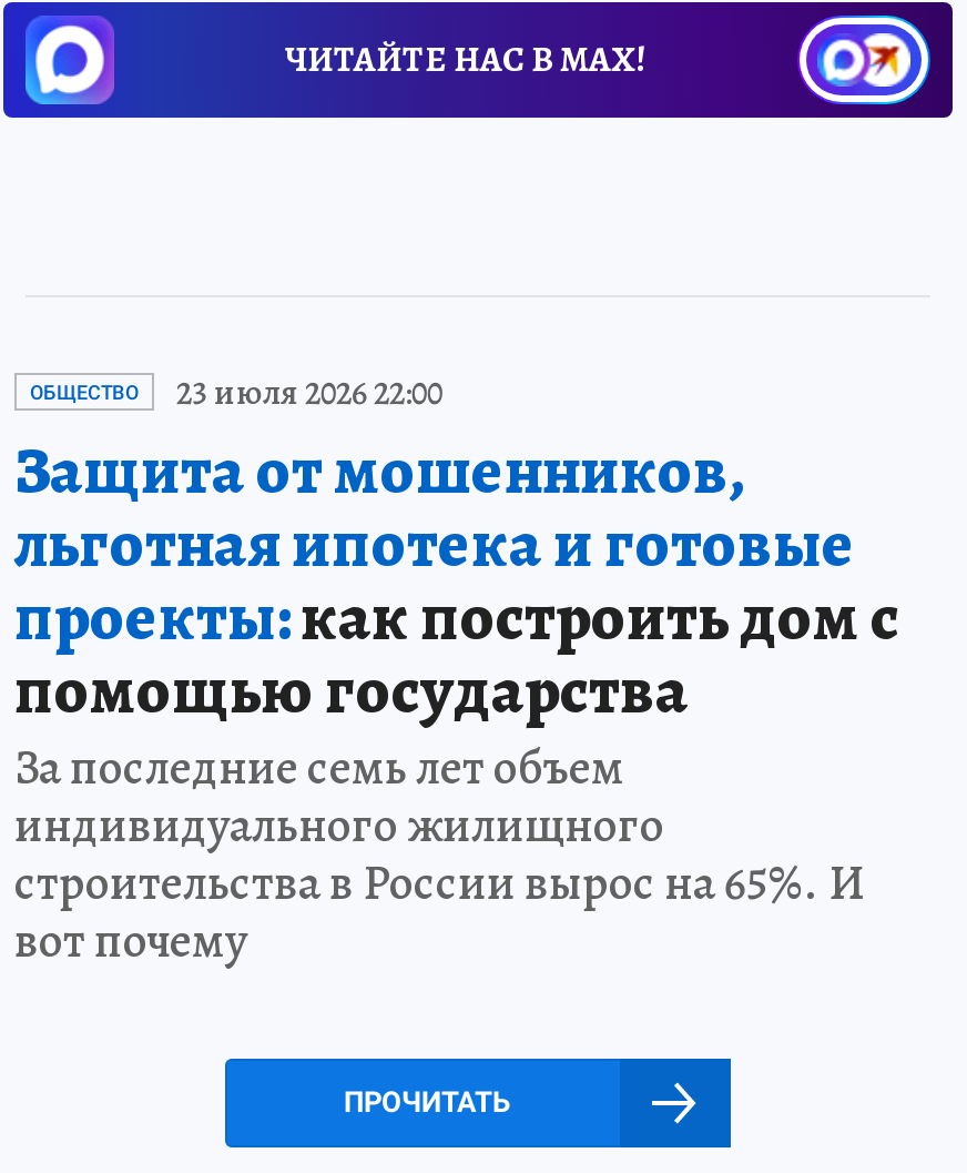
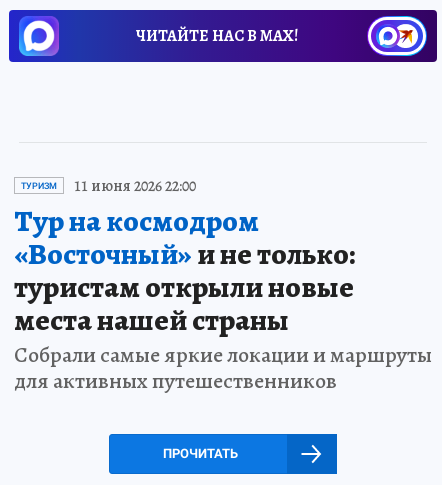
- ОБЩЕСТВО
- 23 июля 2026 22:00
- Защита от мошенников,
- льготная ипотека и готовые
- проекты:как построить дом с
- помощью государства
- За последние семь лет объем
- индивидуального жилищного
- строительства в России вырос на 65%. И
- вот почему
+ ТУРИЗМ
+ 11 июня 2026 22:00
+ Тур на космодром
+ «Восточный»и не только:
+ туристам открыли новые
+ места нашей страны
+ Собрали самые яркие локации и маршруты
+ для активных путешественников
